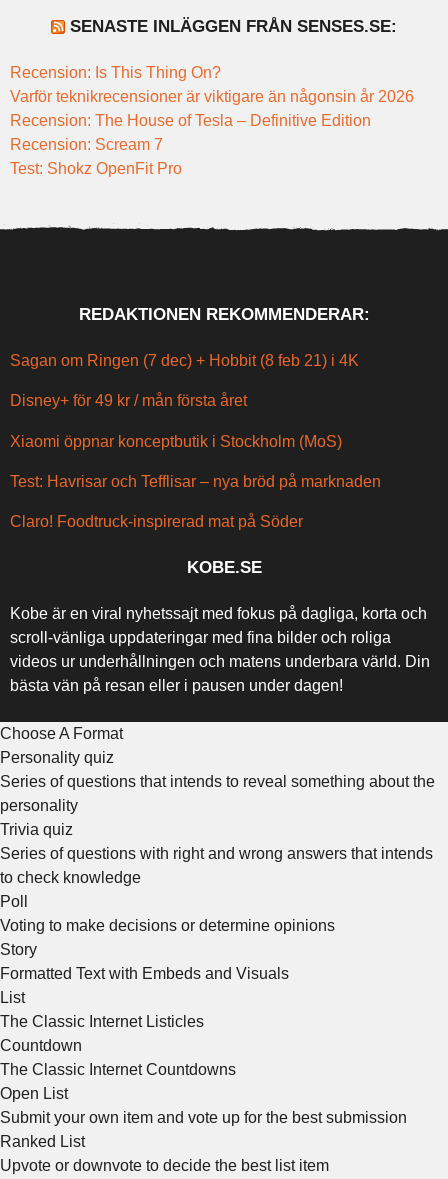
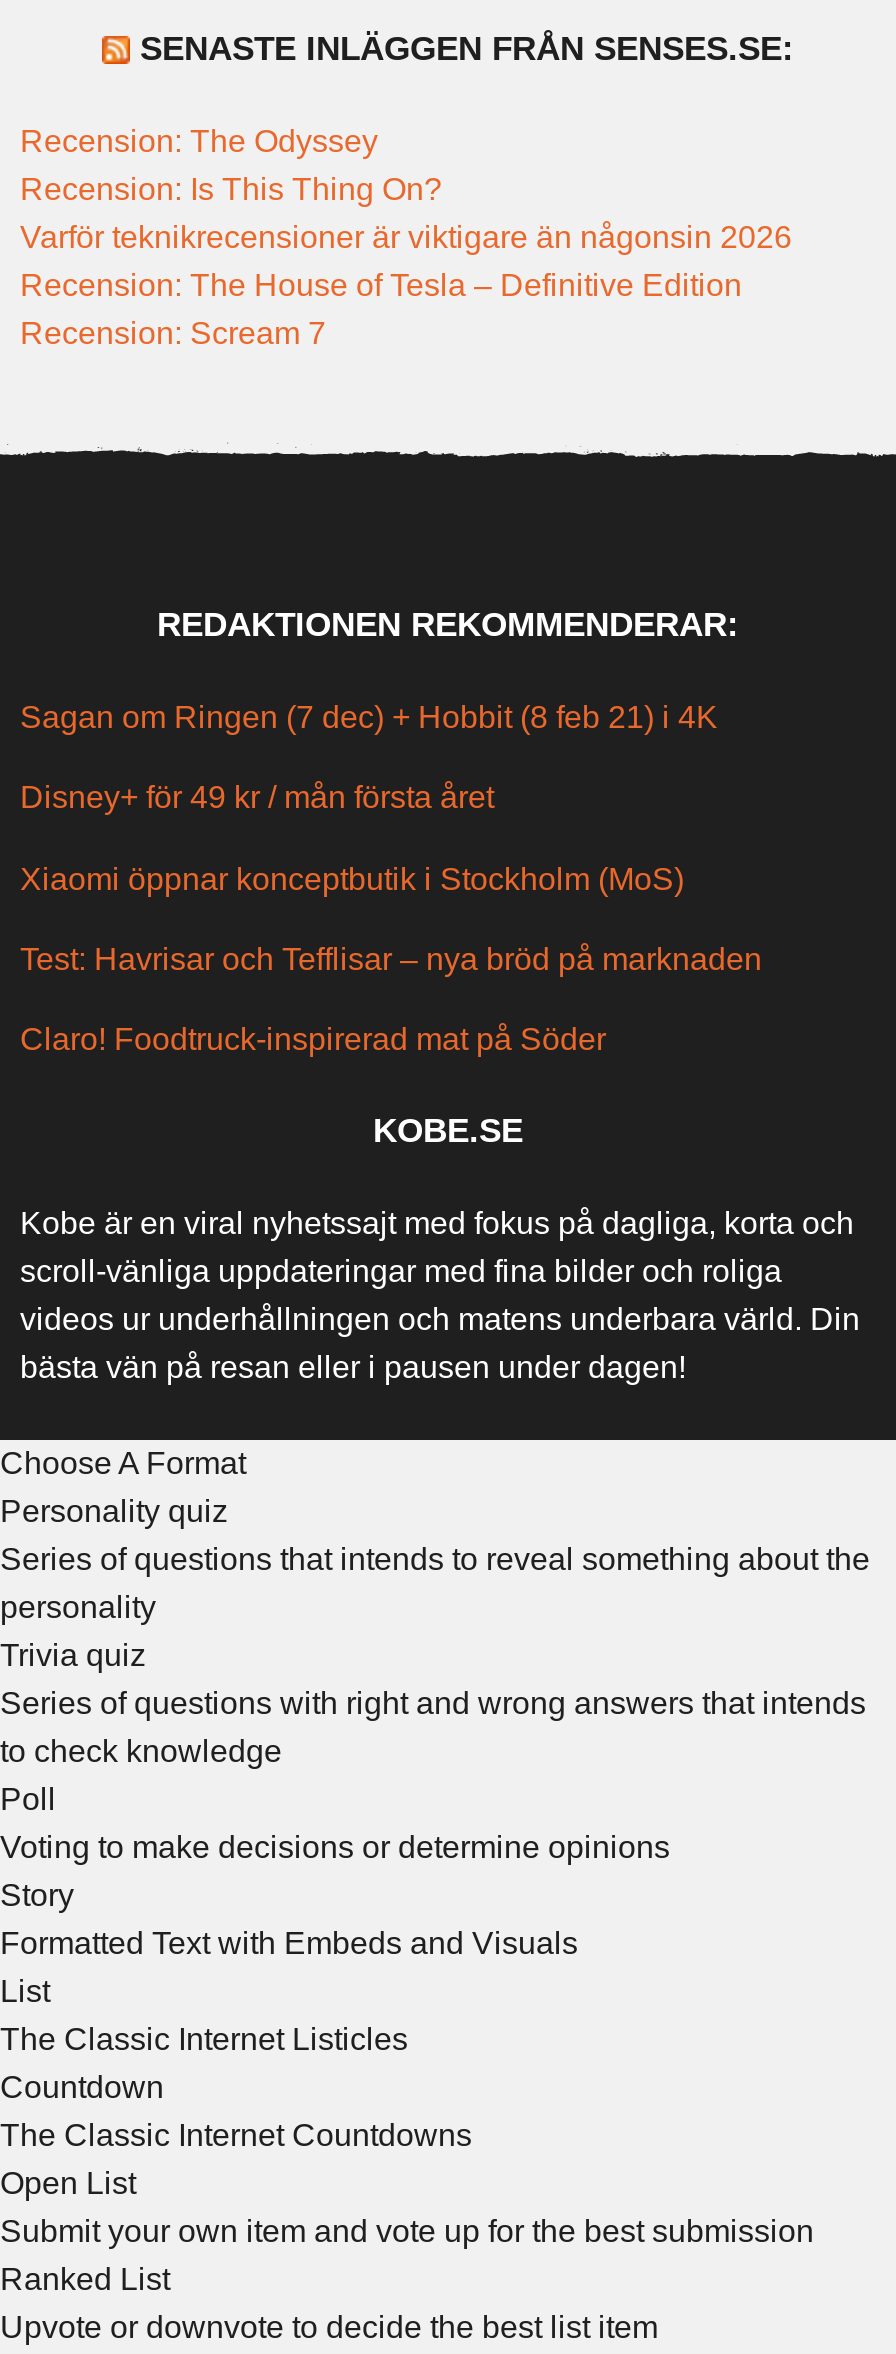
+ Recension: The Odyssey

moved down: Recension: Is This Thing On?

- Varför teknikrecensioner är viktigare än någonsin år 2026
+ Varför teknikrecensioner är viktigare än någonsin 2026

moved down: Recension: The House of Tesla – Definitive Edition | Recension: Scream 7

- Test: Shokz OpenFit Pro
